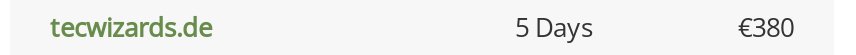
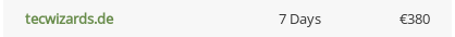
- 5 Days
+ 7 Days
